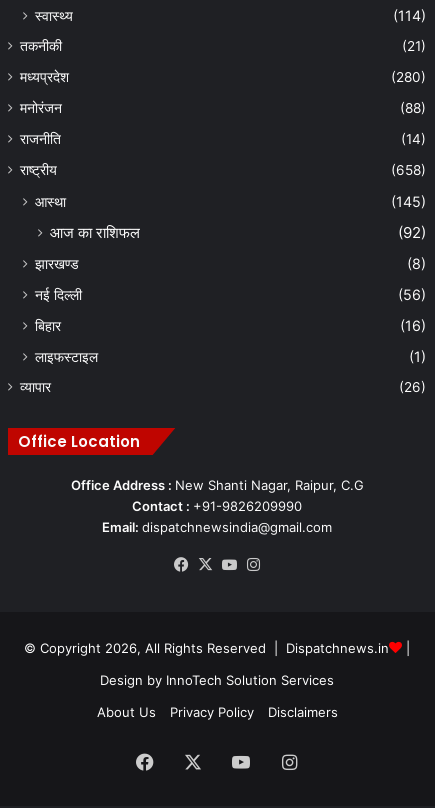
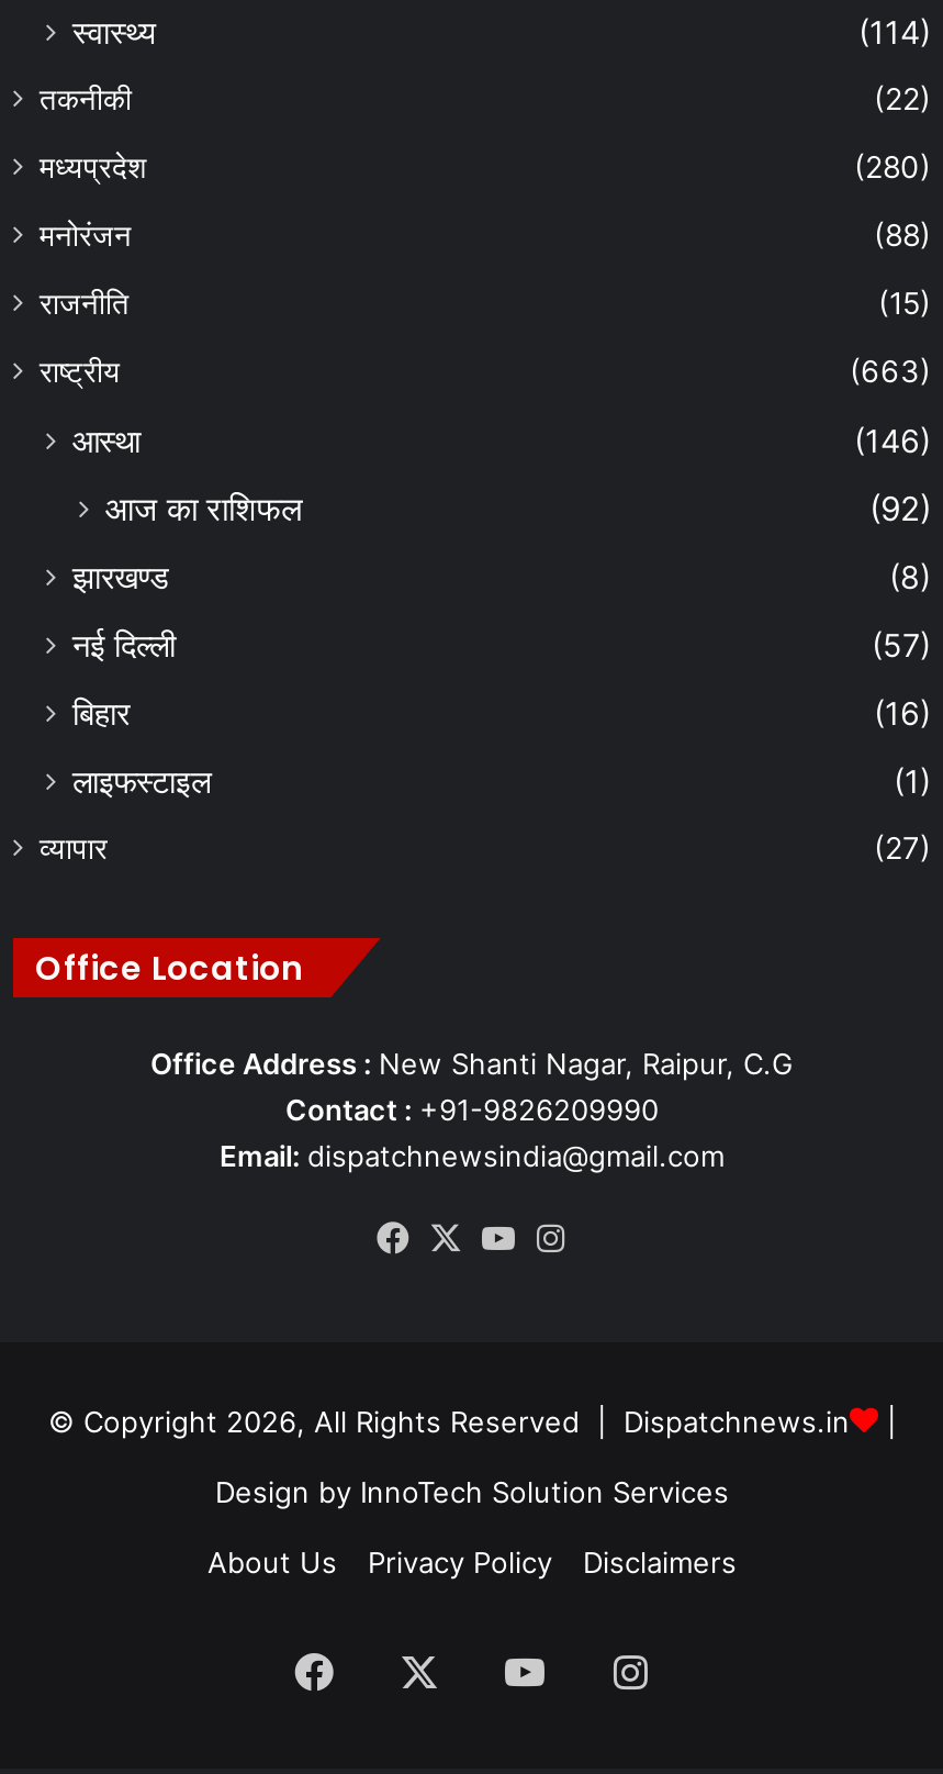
- (21)
+ (22)

- (14)
+ (15)

- (658)
+ (663)

- (145)
+ (146)

- (56)
+ (57)

- (26)
+ (27)
